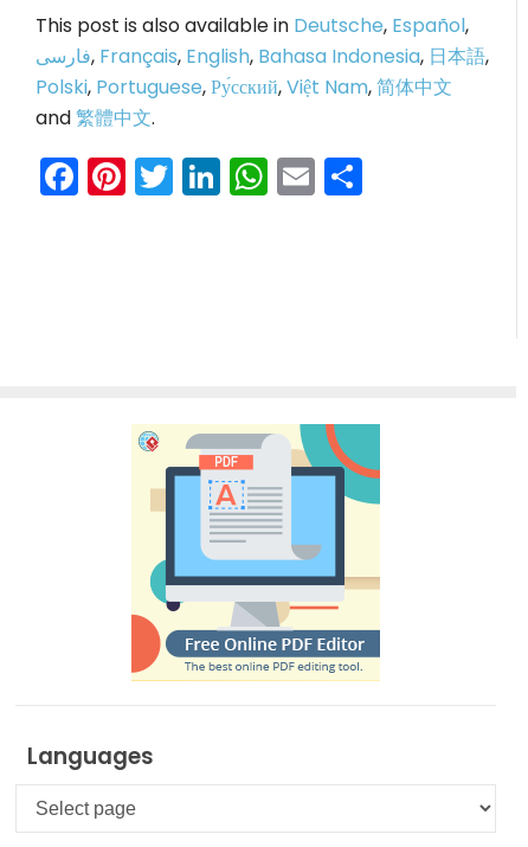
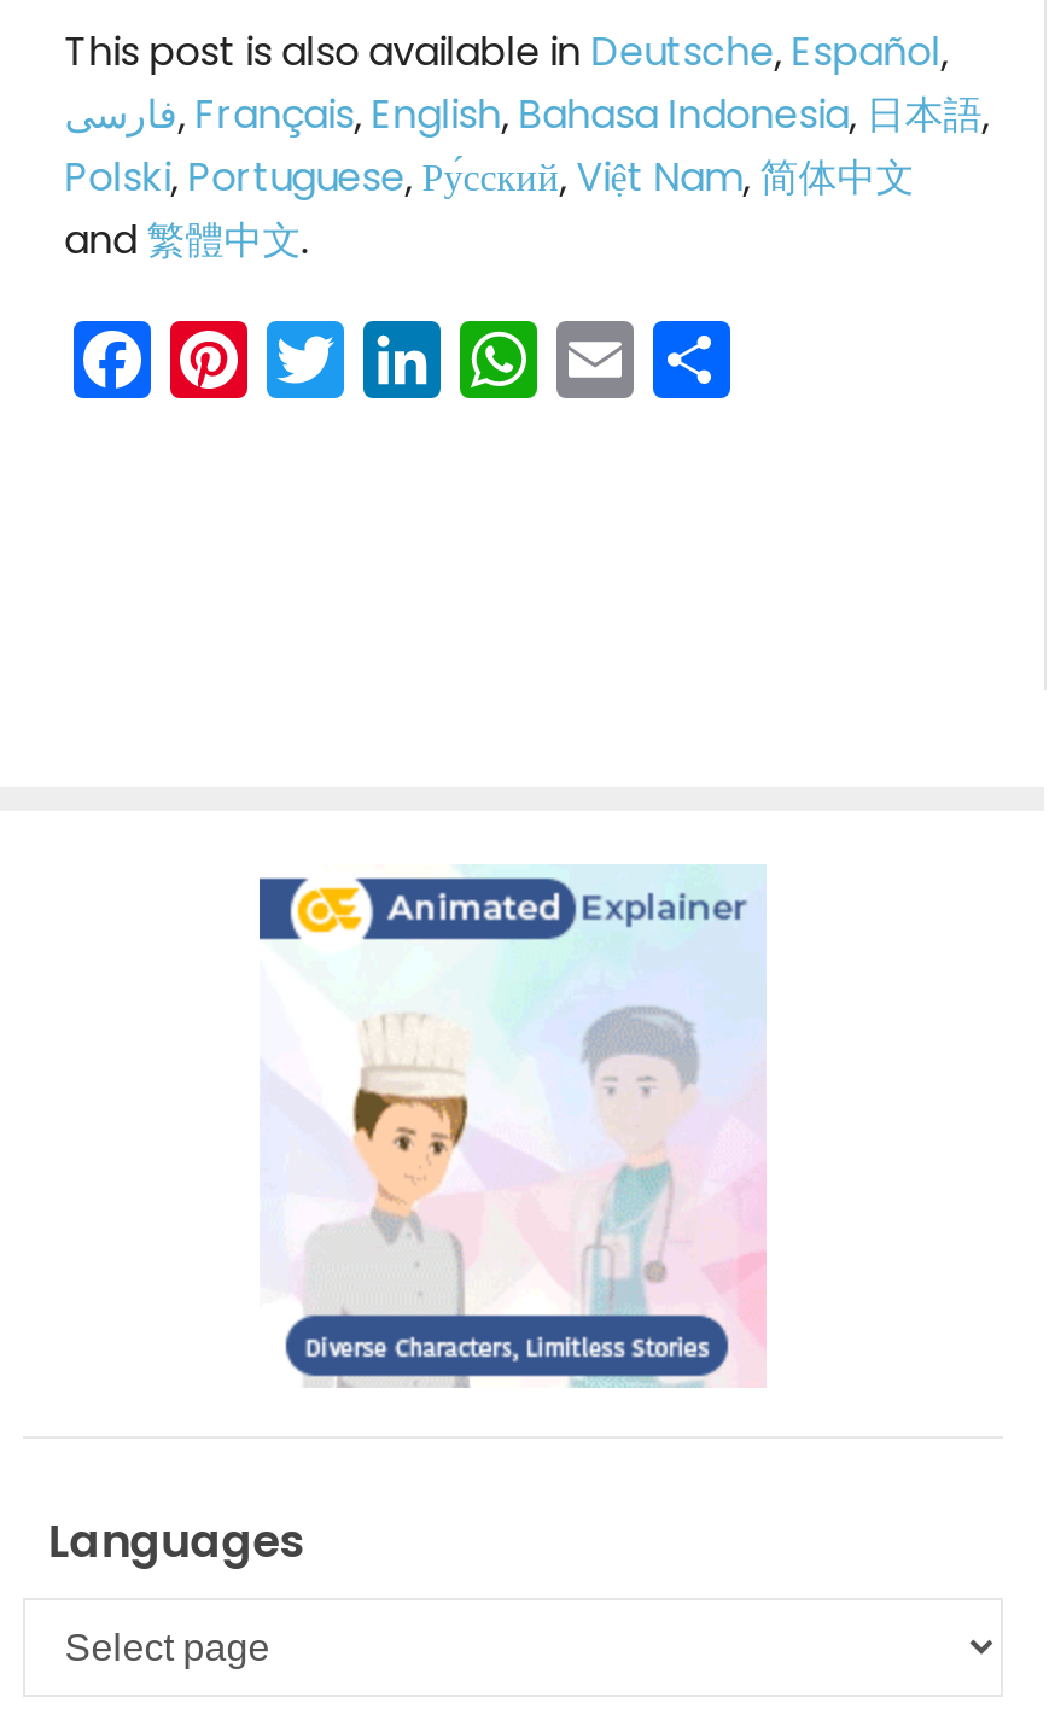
- [image]
+ [image]
